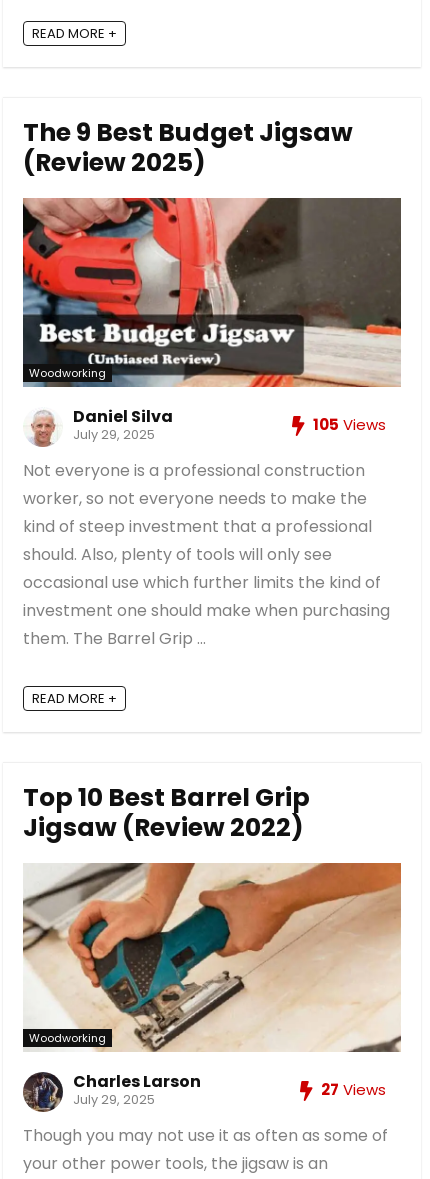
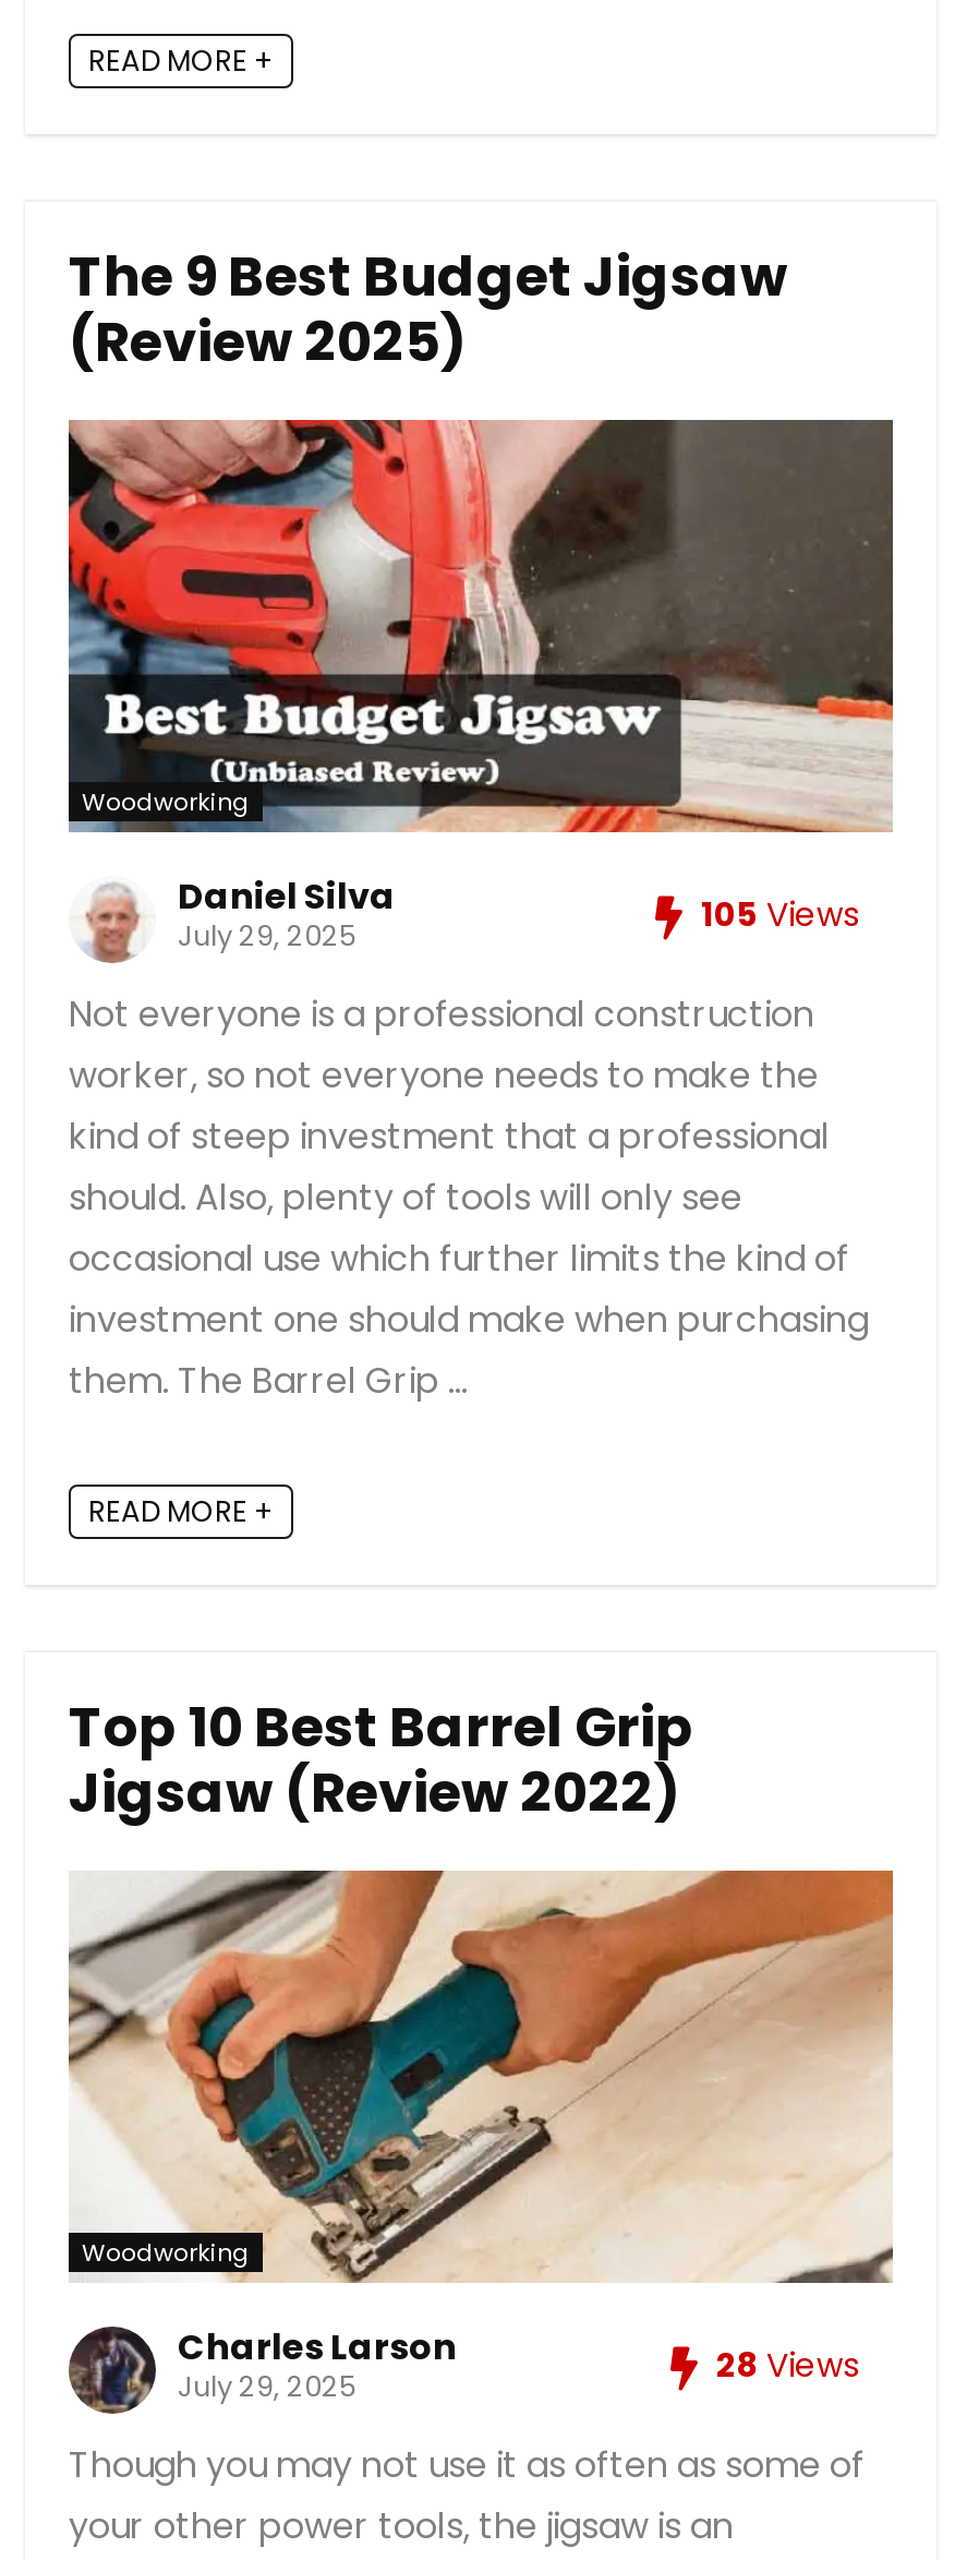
- 27 Views
+ 28 Views
